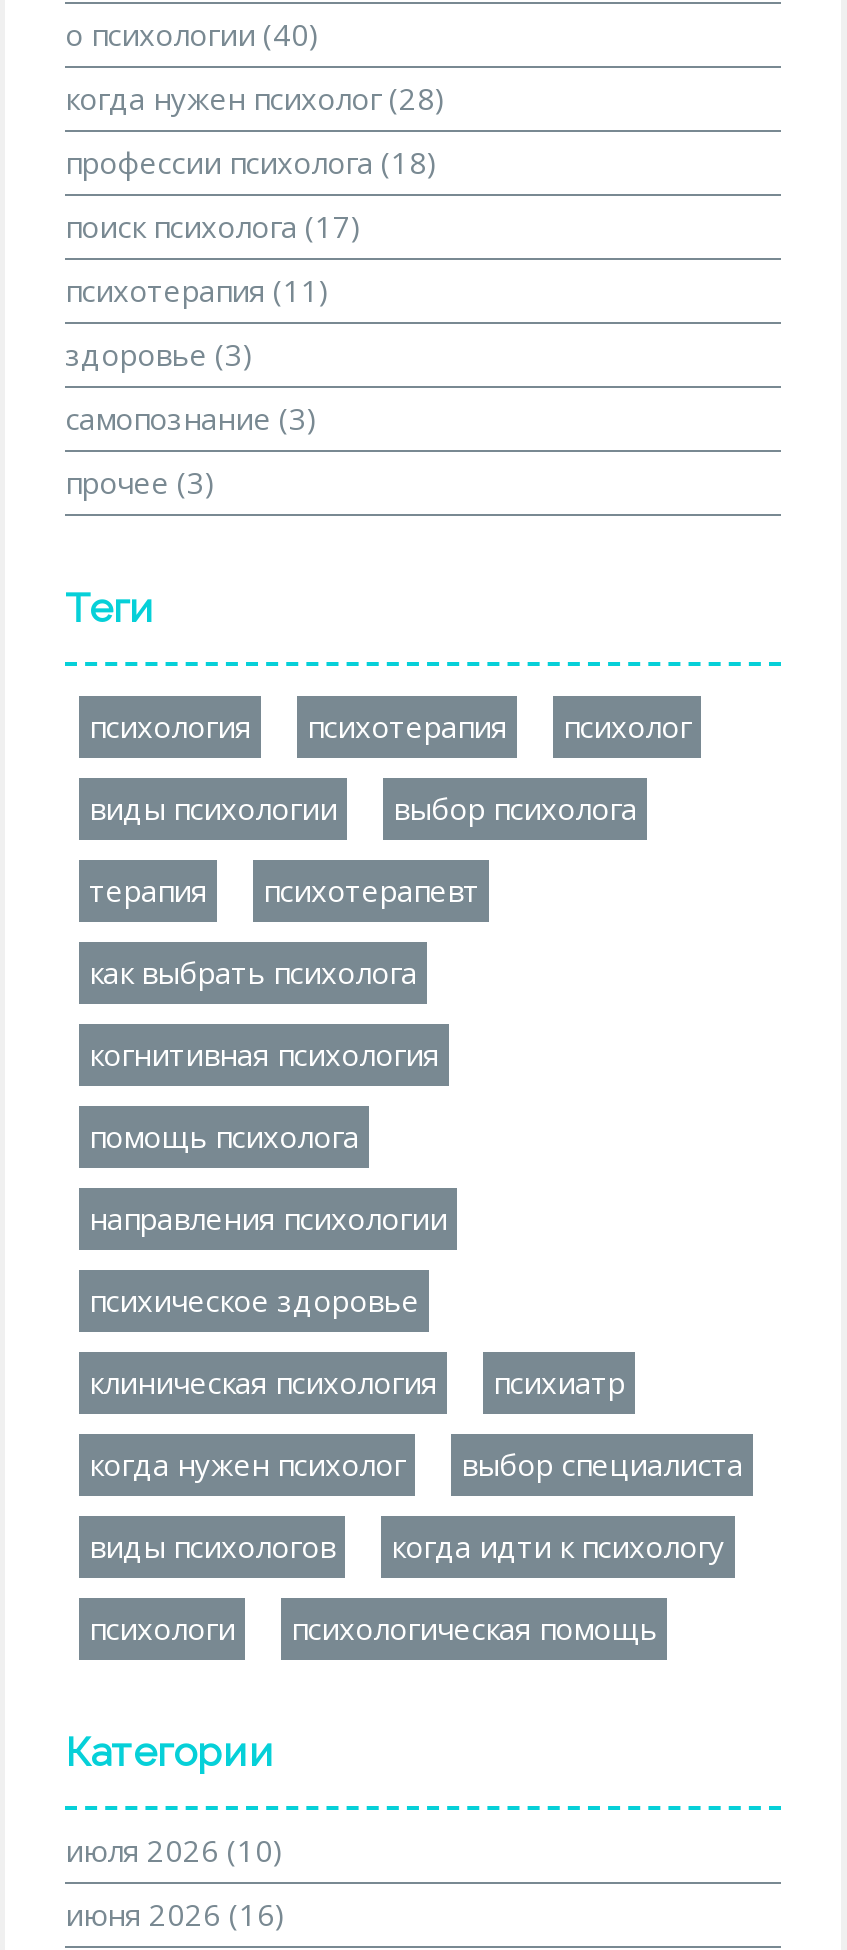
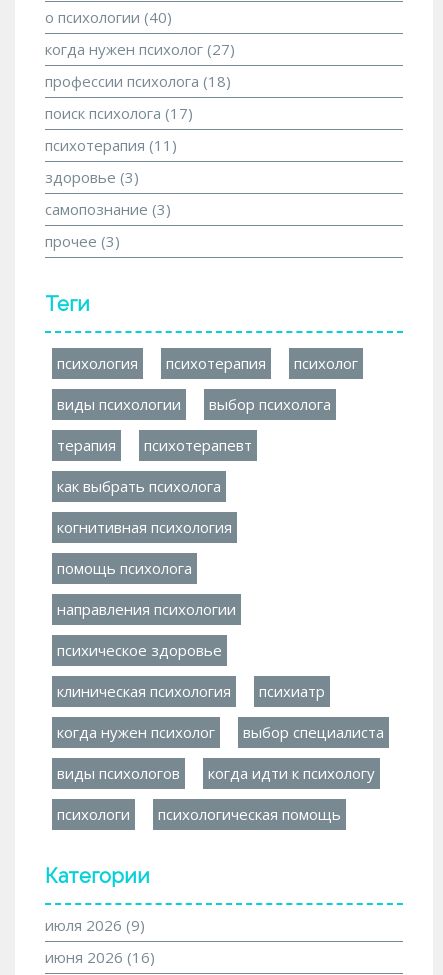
- когда нужен психолог (28)
+ когда нужен психолог (27)

- июля 2026 (10)
+ июля 2026 (9)
